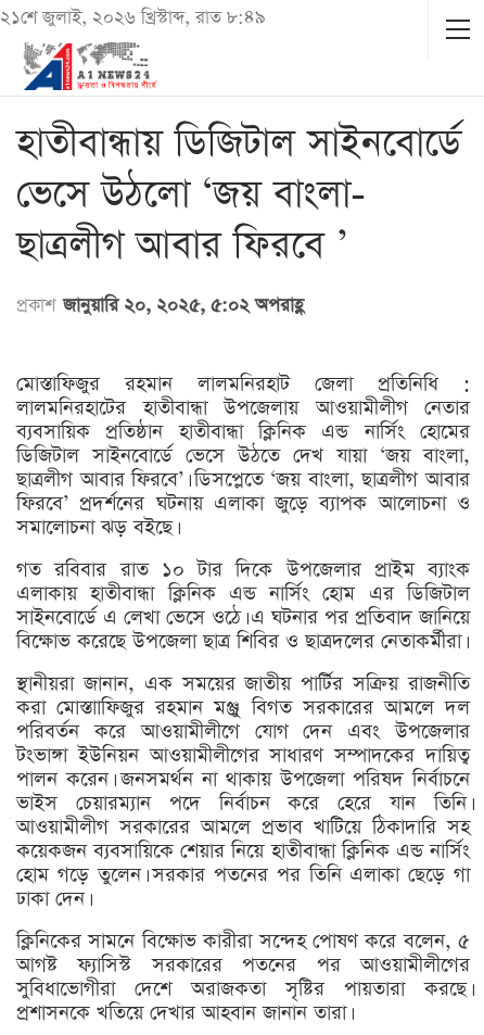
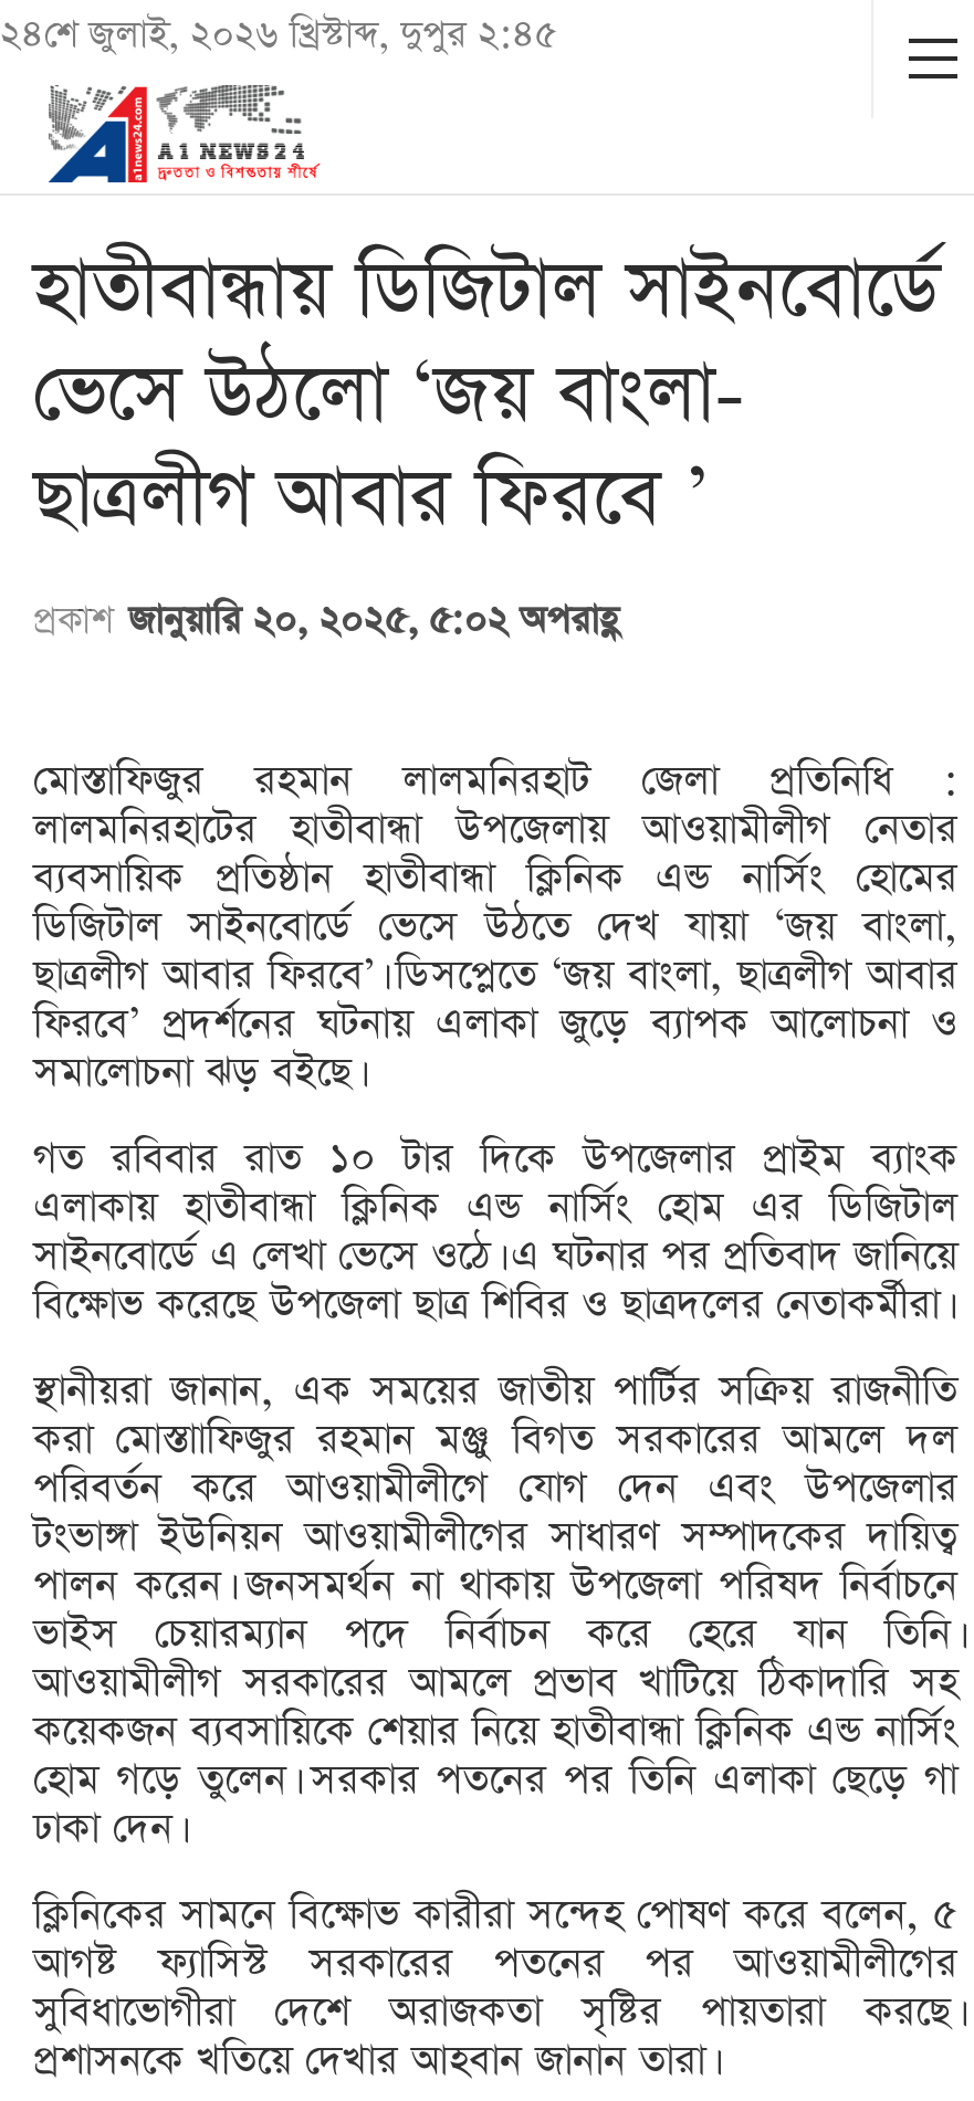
- ২১শে জুলাই, ২০২৬ খ্রিস্টাব্দ, রাত ৮:৪৯
+ ২৪শে জুলাই, ২০২৬ খ্রিস্টাব্দ, দুপুর ২:৪৫
